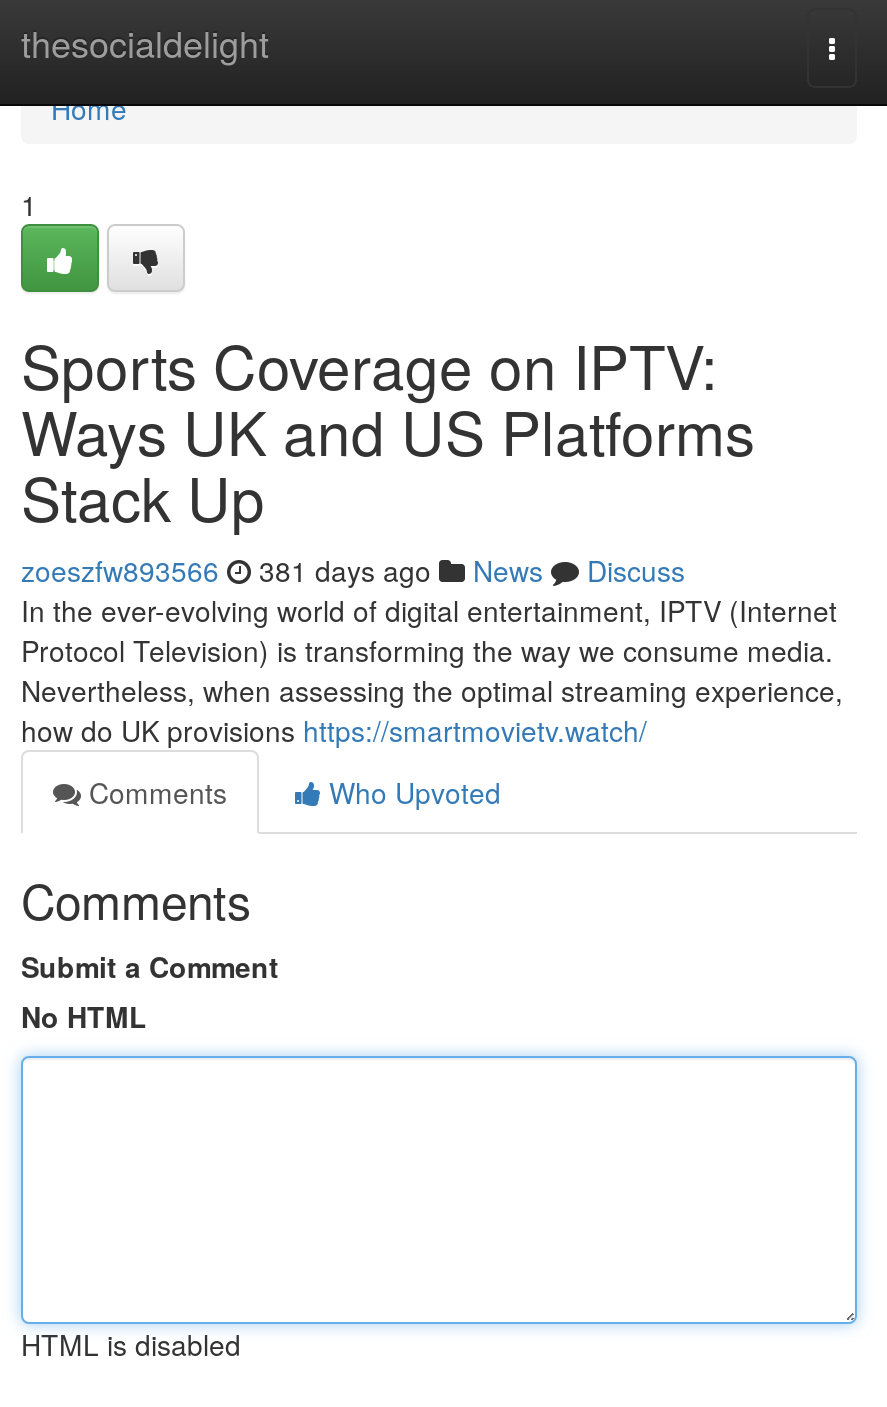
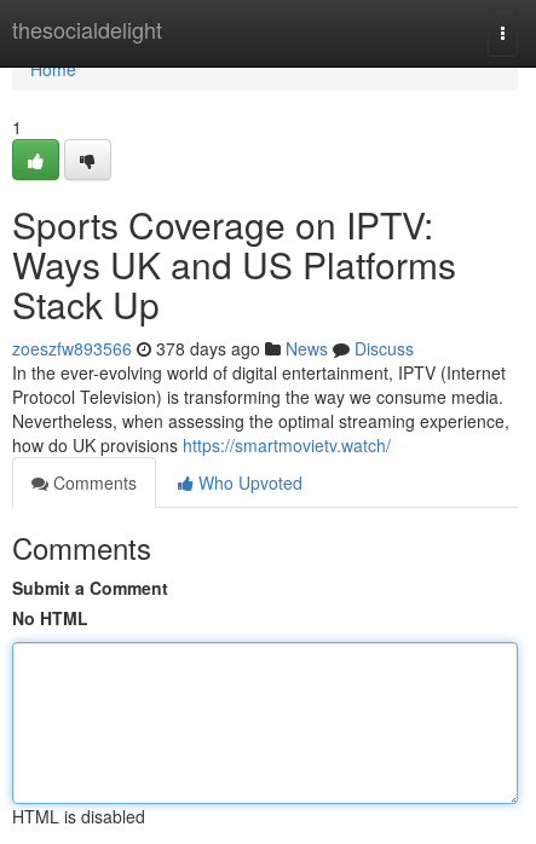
- zoeszfw893566 381 days ago News Discuss
+ zoeszfw893566 378 days ago News Discuss
